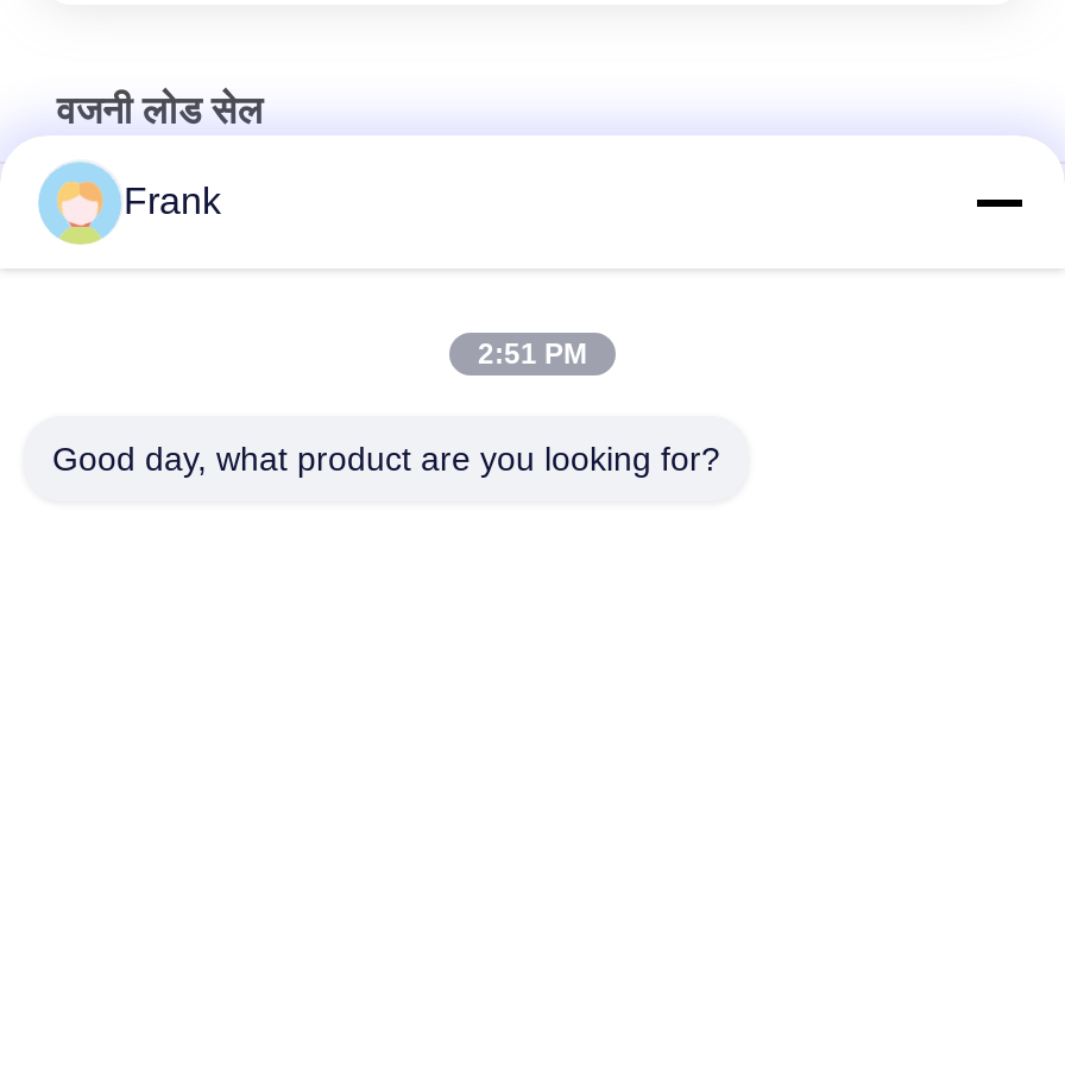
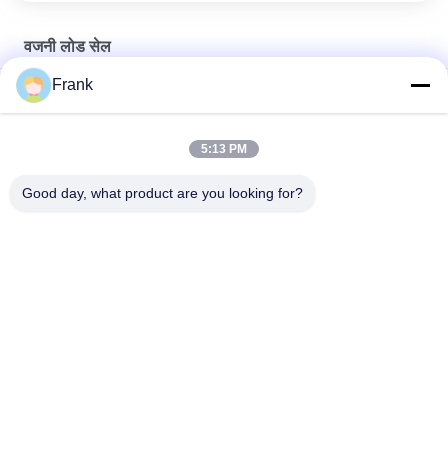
- 2:51 PM
+ 5:13 PM
